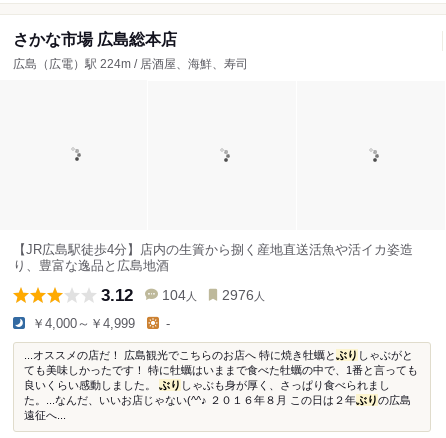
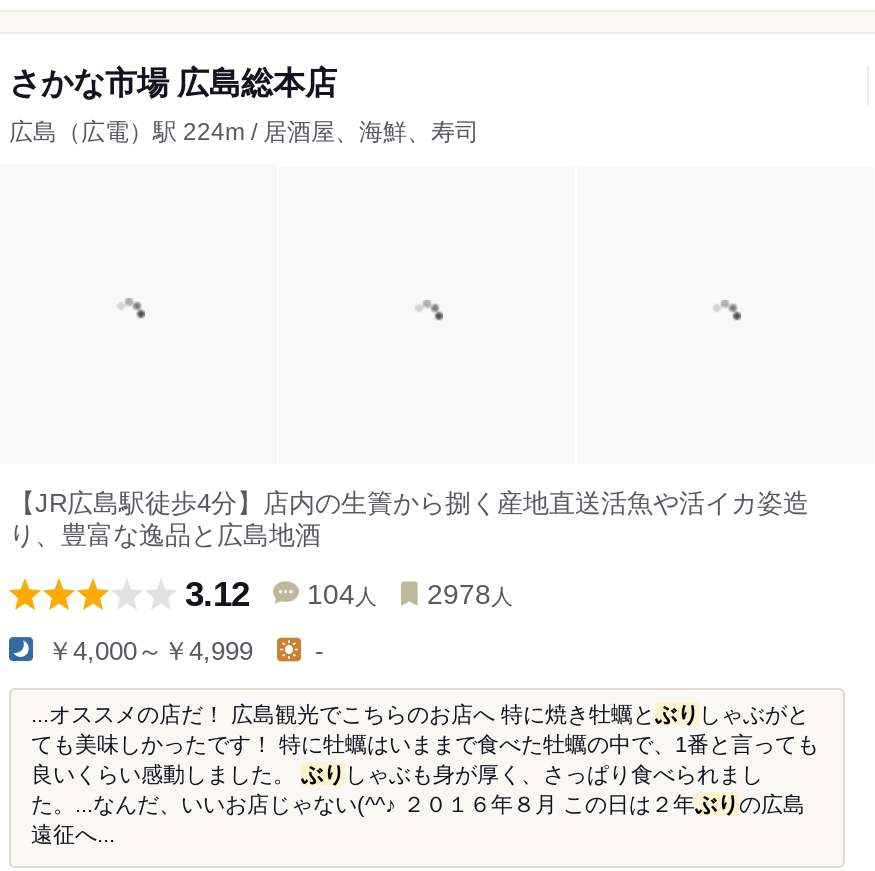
- 3.12 104人 2976人
+ 3.12 104人 2978人
